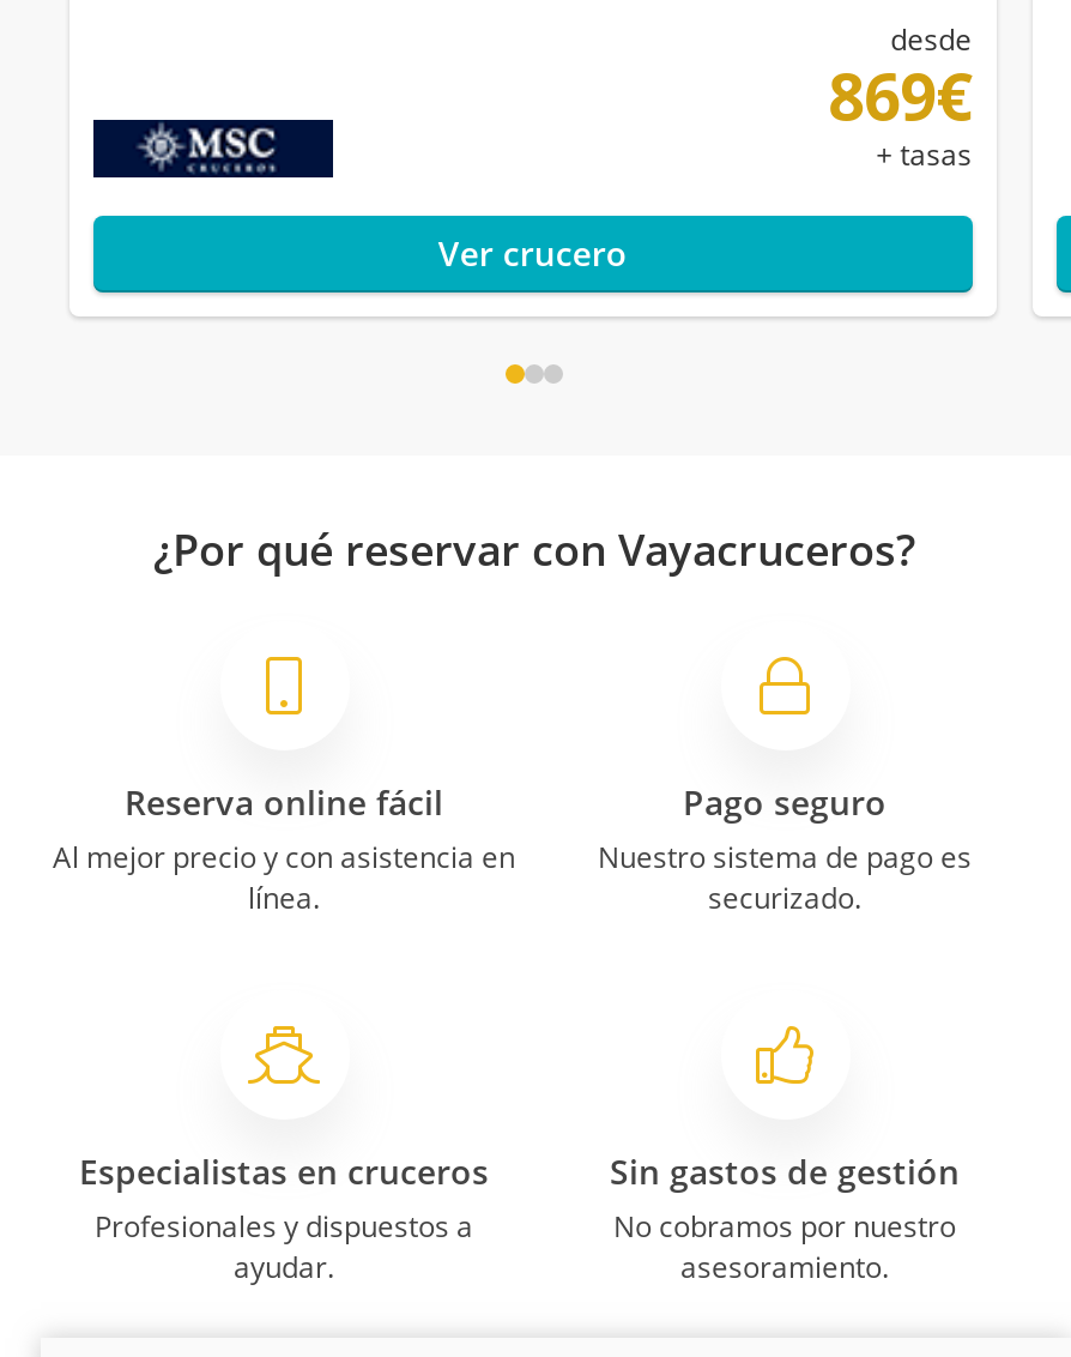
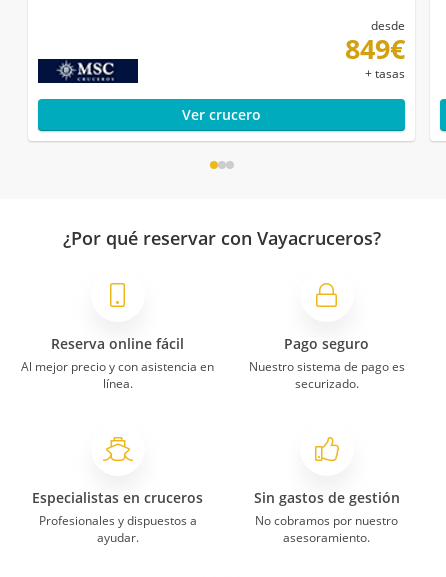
- 869€
+ 849€
